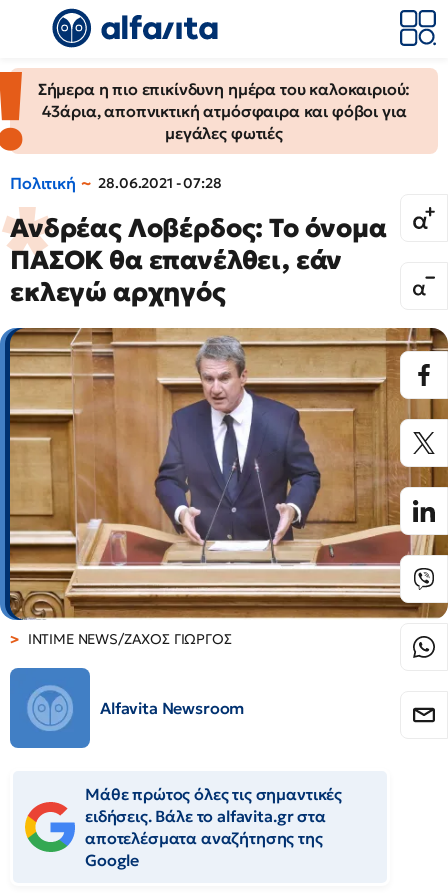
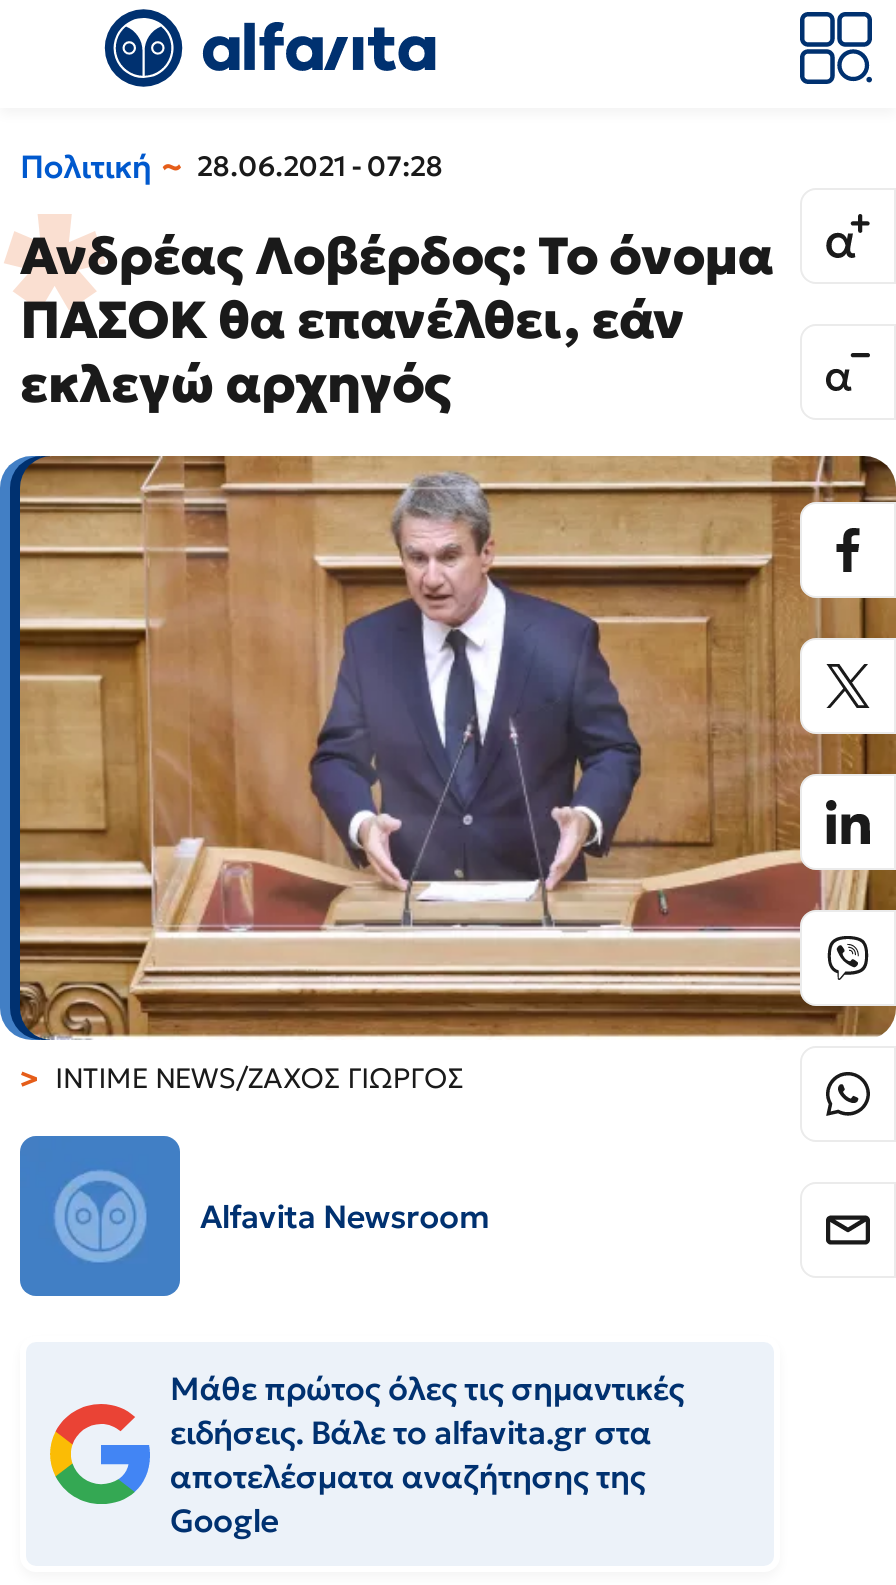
- [image]
- Σήμερα η πιο επικίνδυνη ημέρα του καλοκαιριού:
- 43άρια, αποπνικτική ατμόσφαιρα και φόβοι για
- μεγάλες φωτιές
